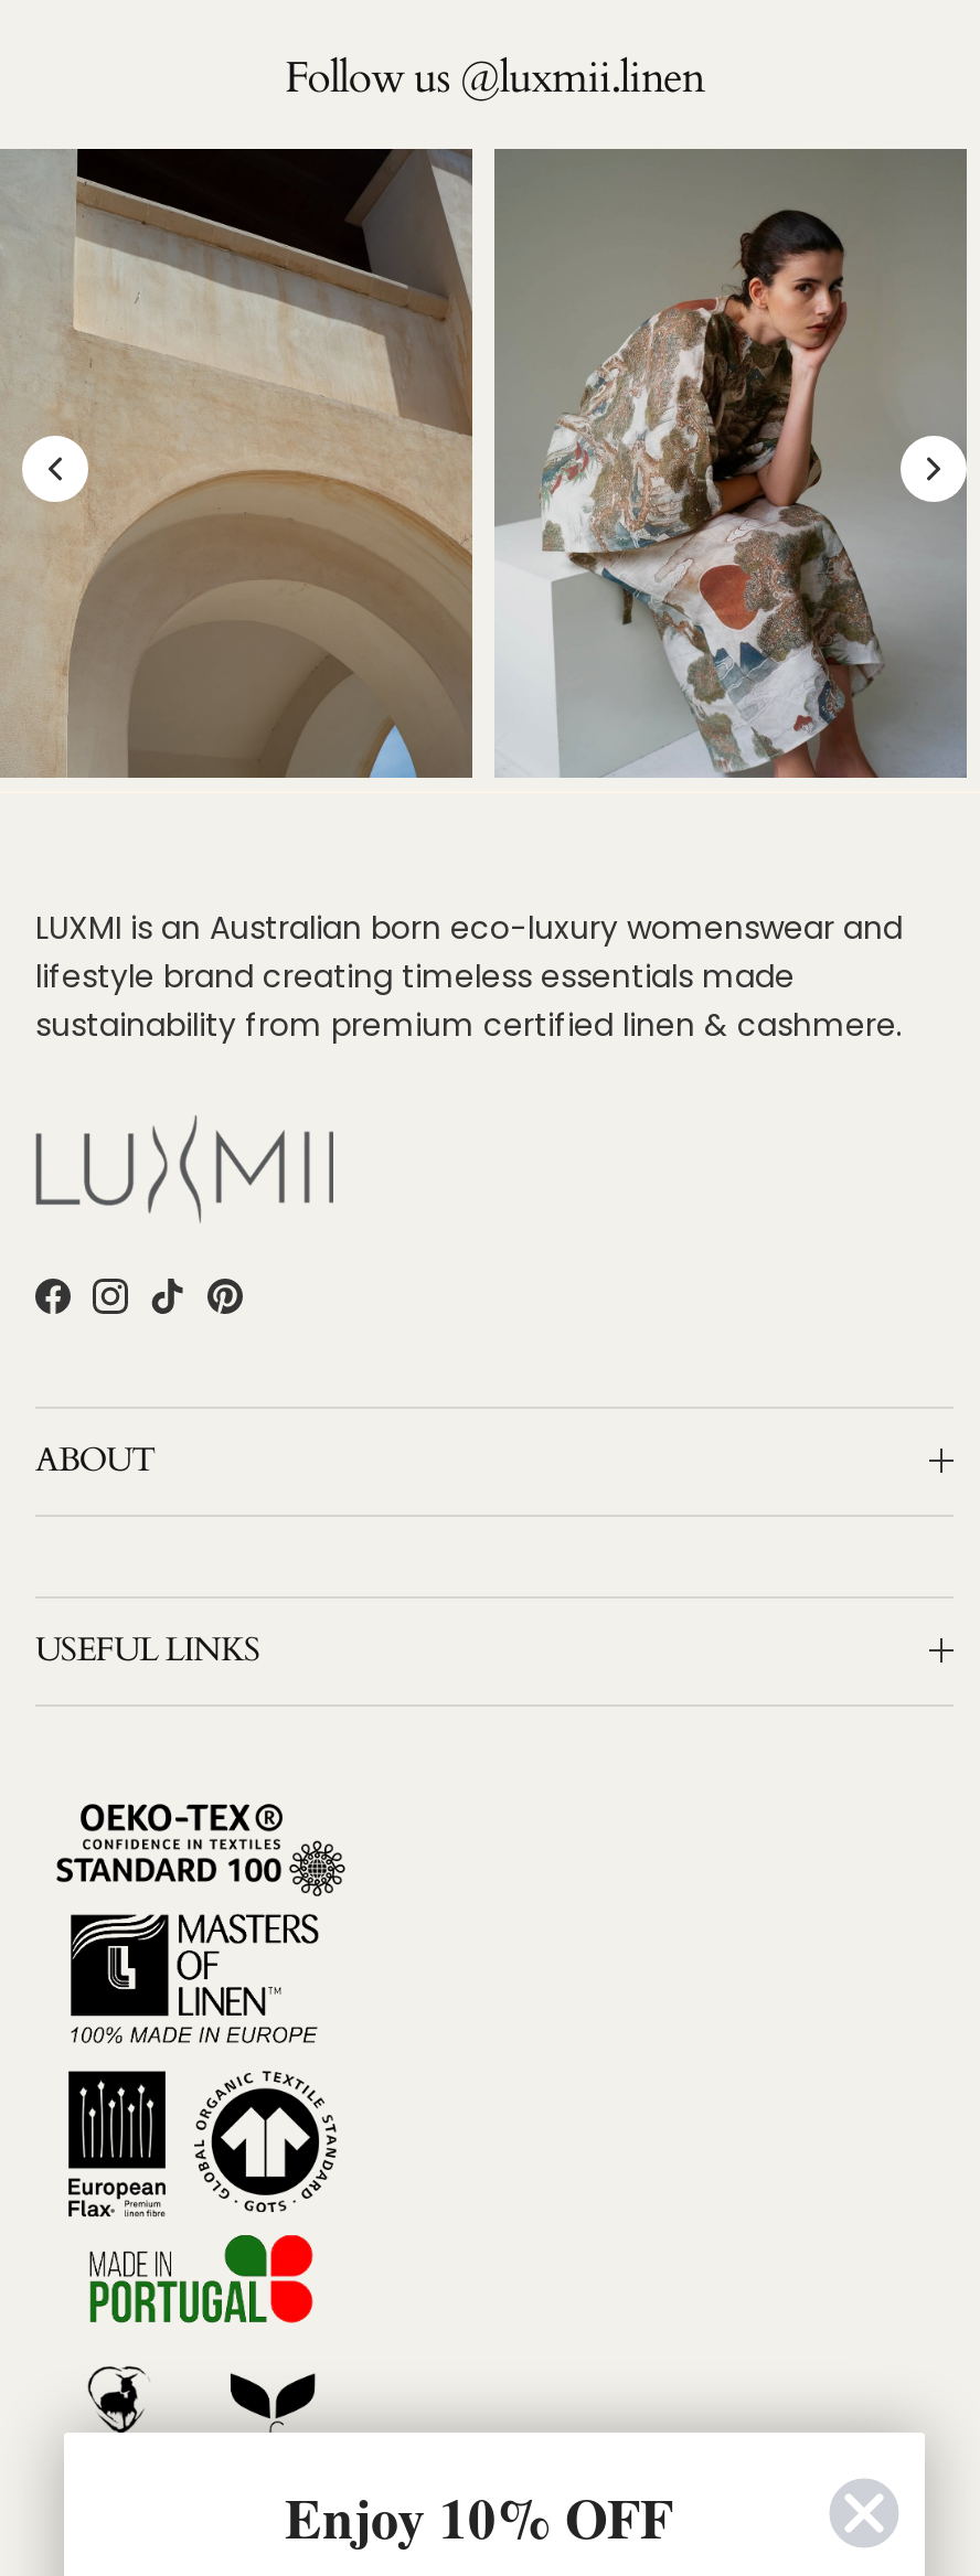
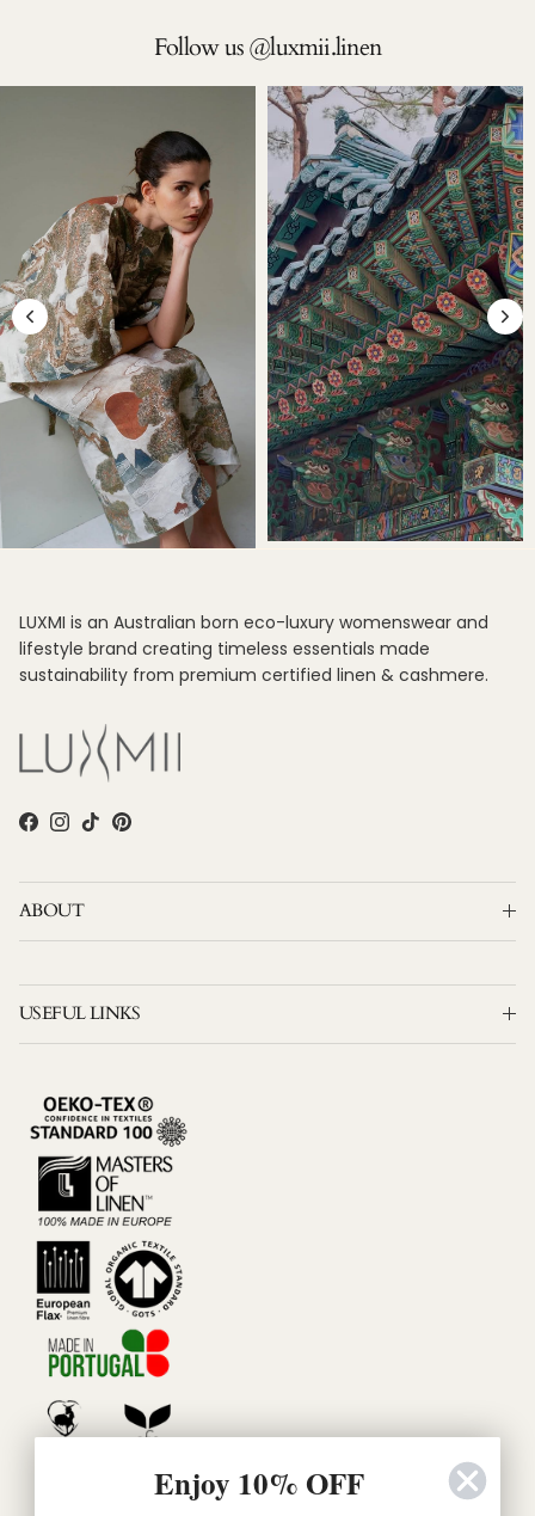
- [image]
+ [image]

- [image]
+ [image]
